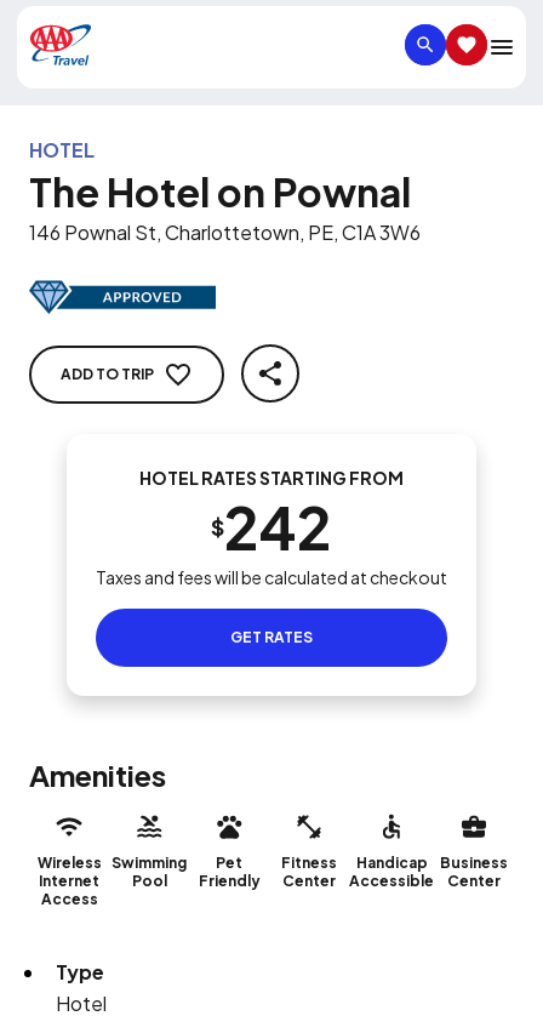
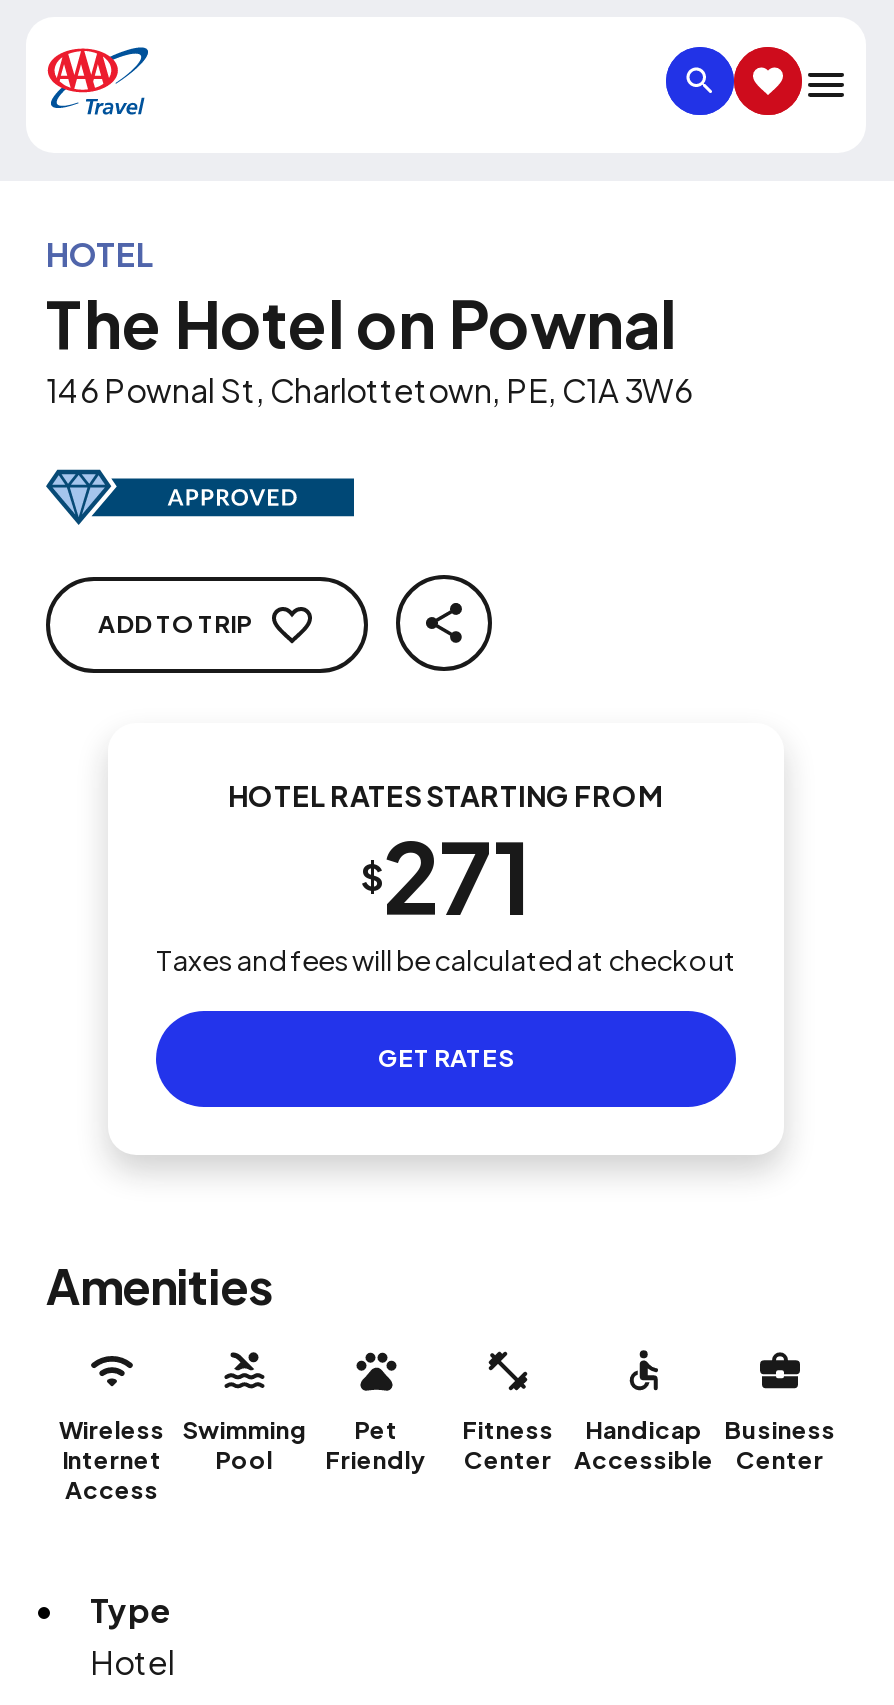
- $242
+ $271
